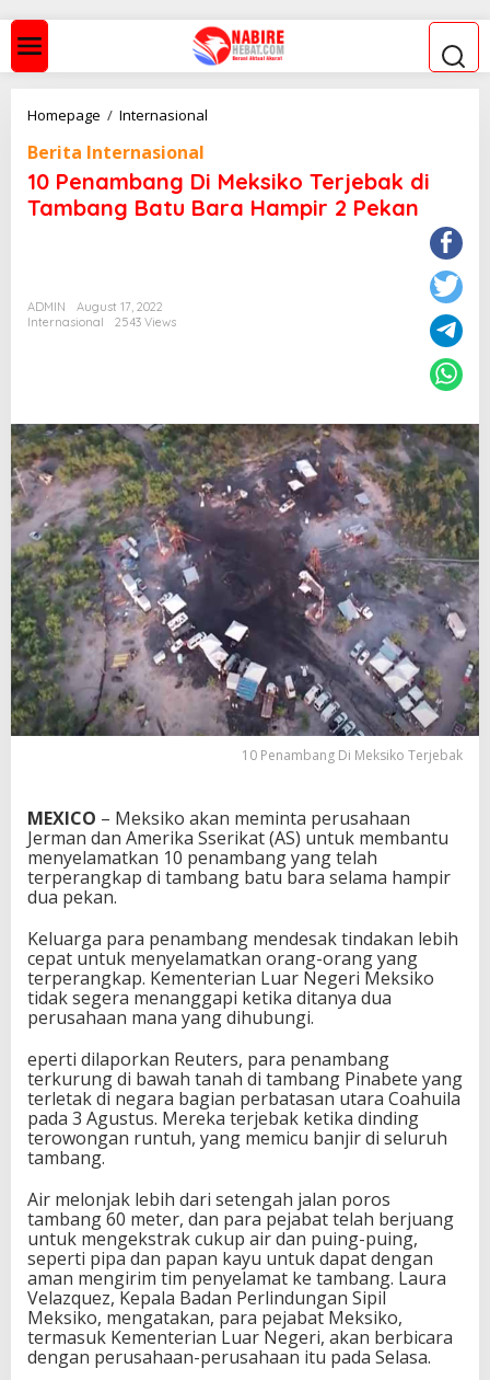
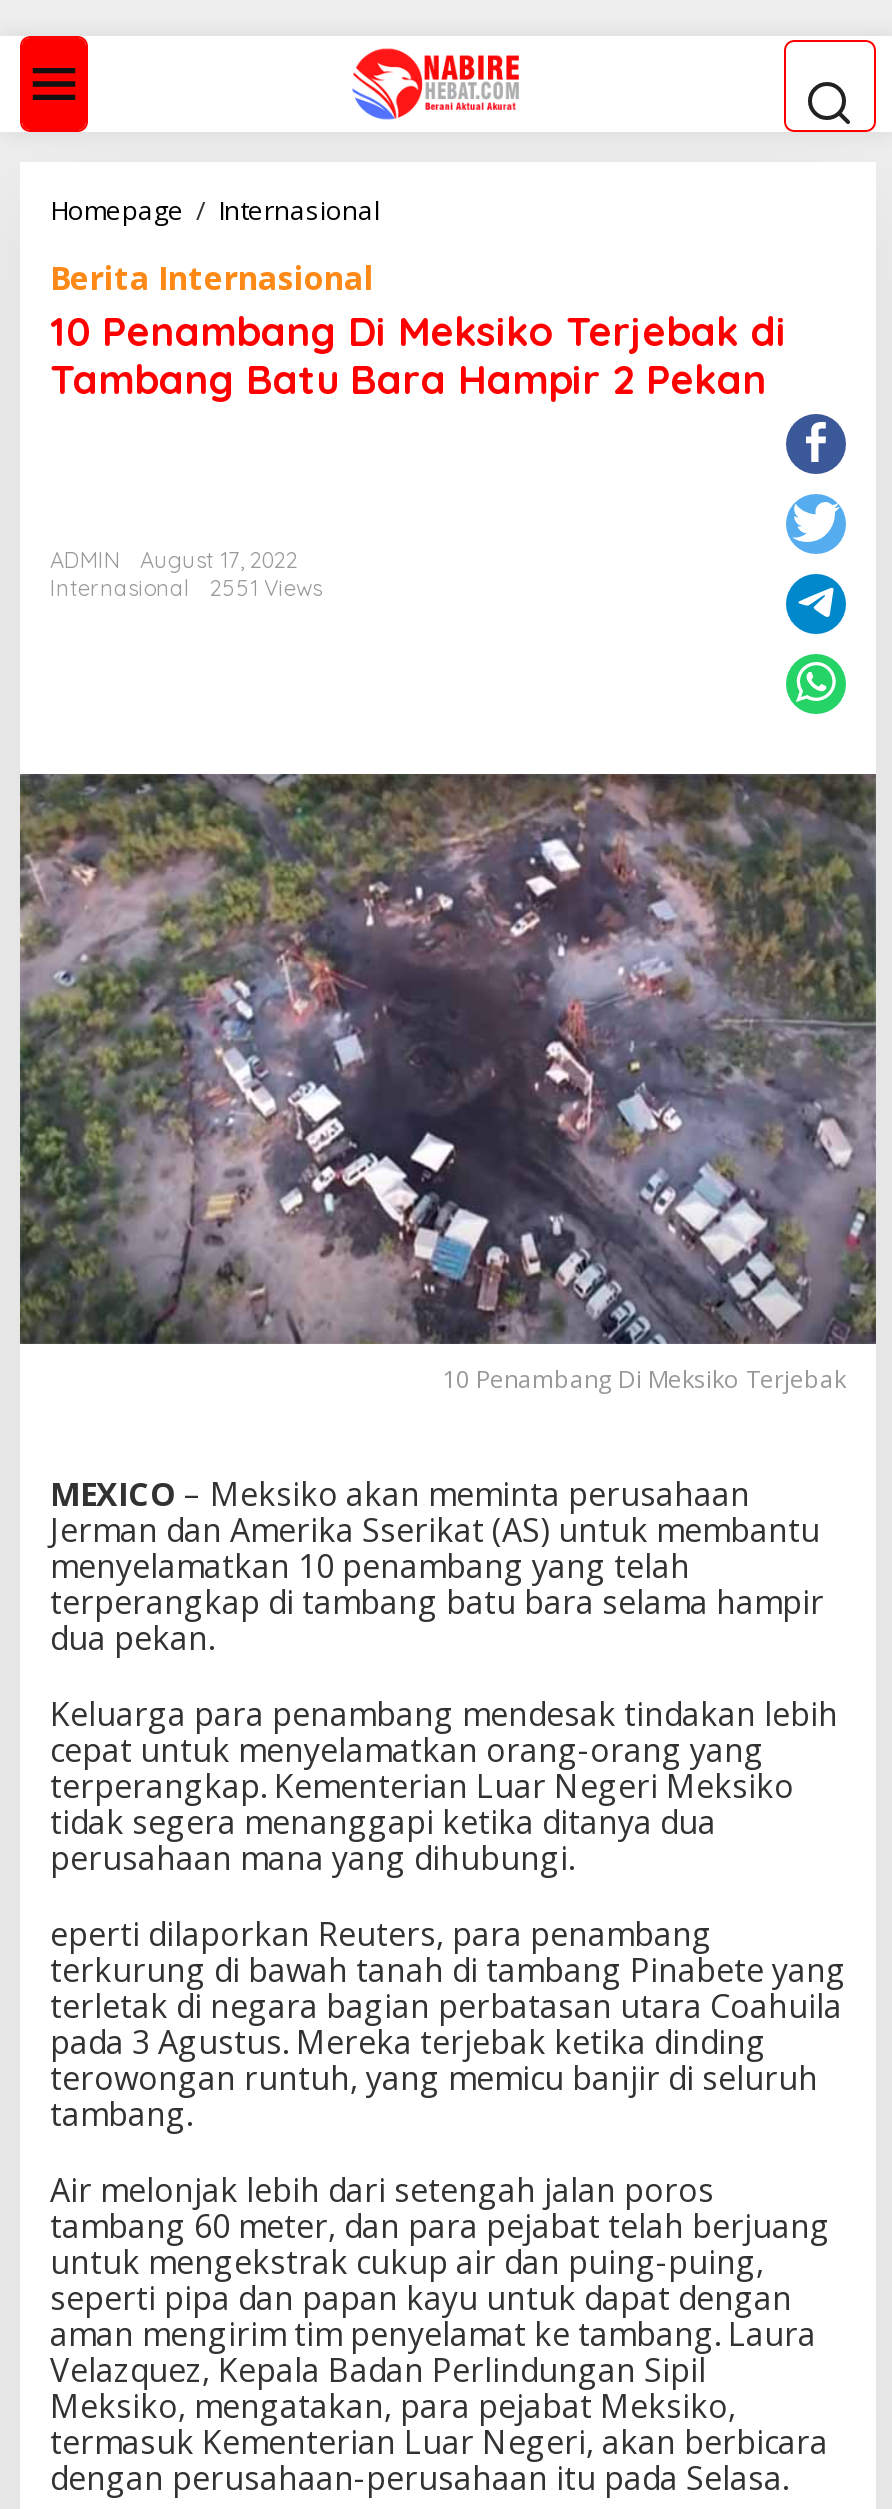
- 2543 Views
+ 2551 Views
